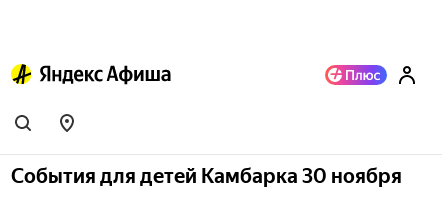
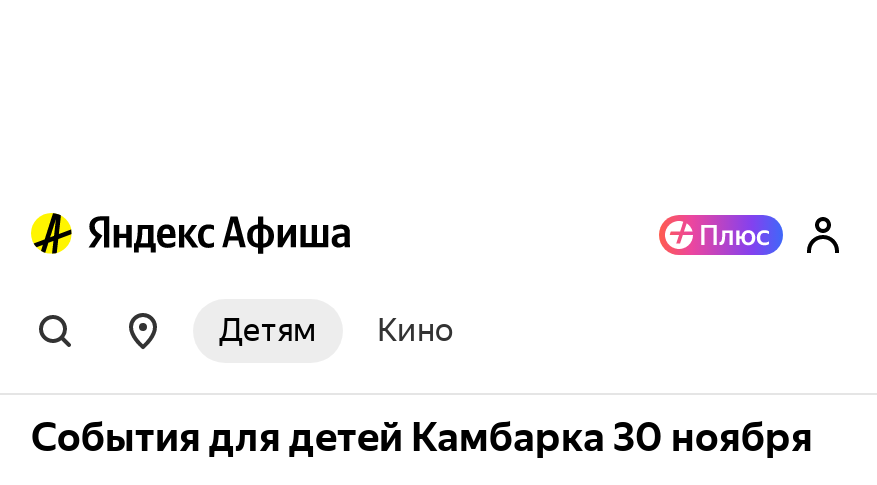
+ Детям
+ Кино
